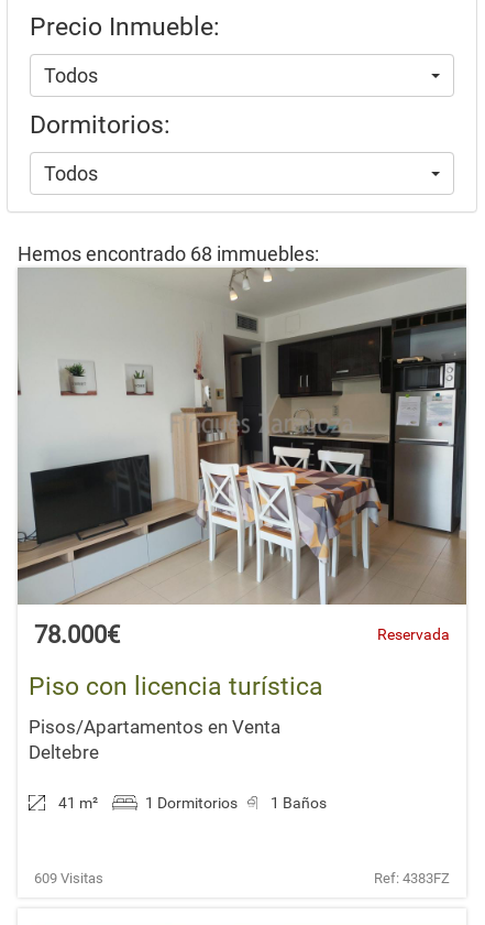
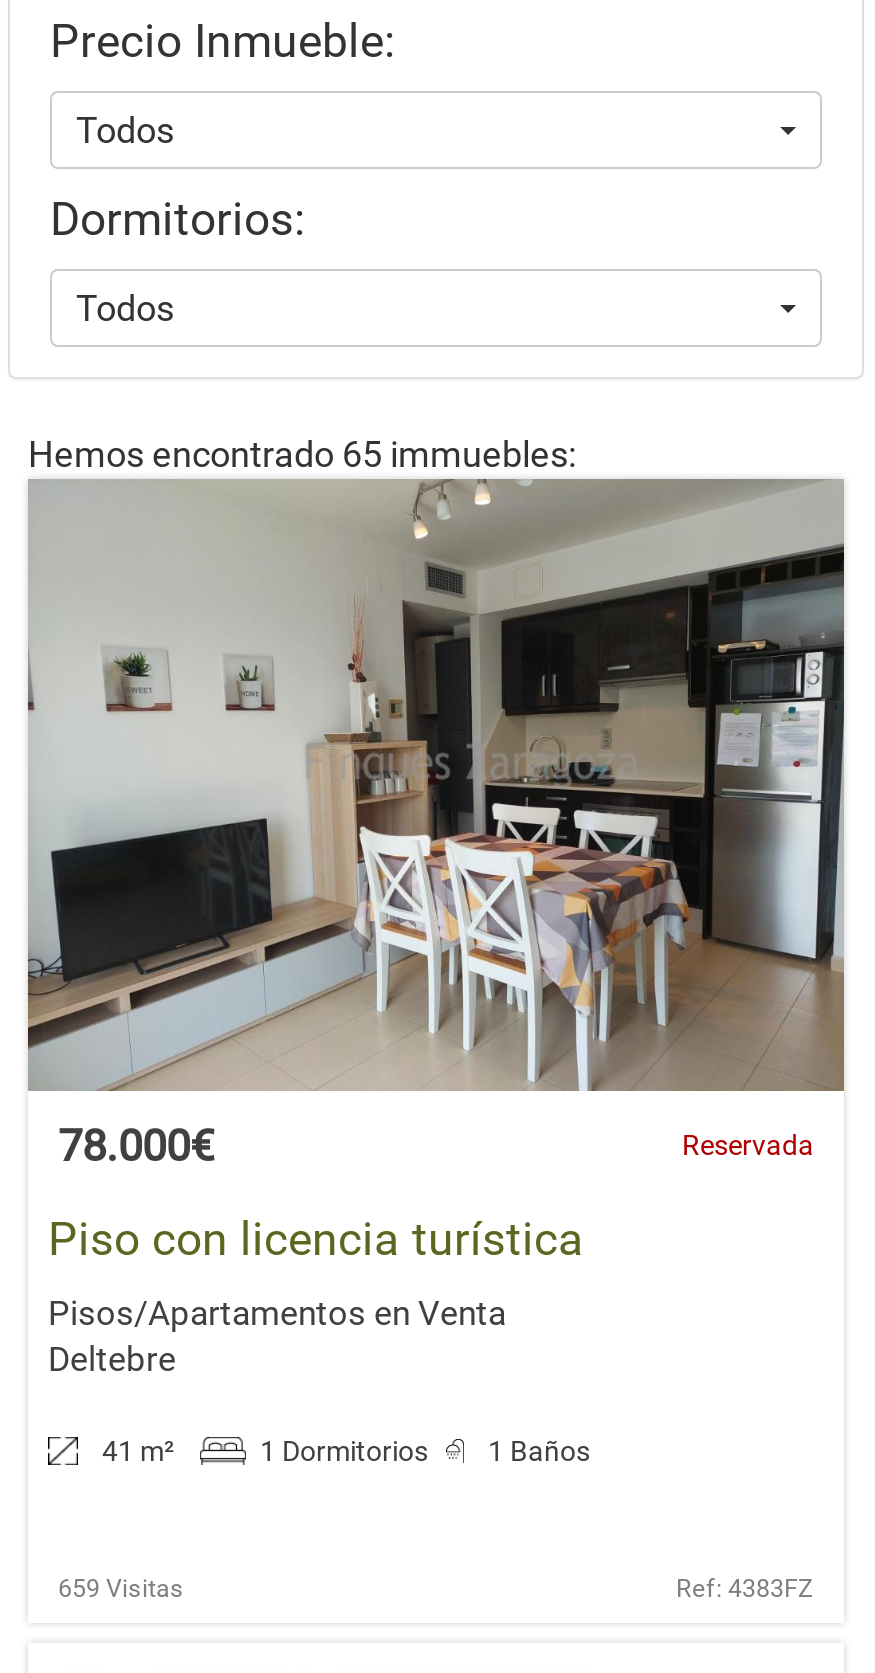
- Hemos encontrado 68 immuebles:
+ Hemos encontrado 65 immuebles:

- 609 Visitas
+ 659 Visitas
